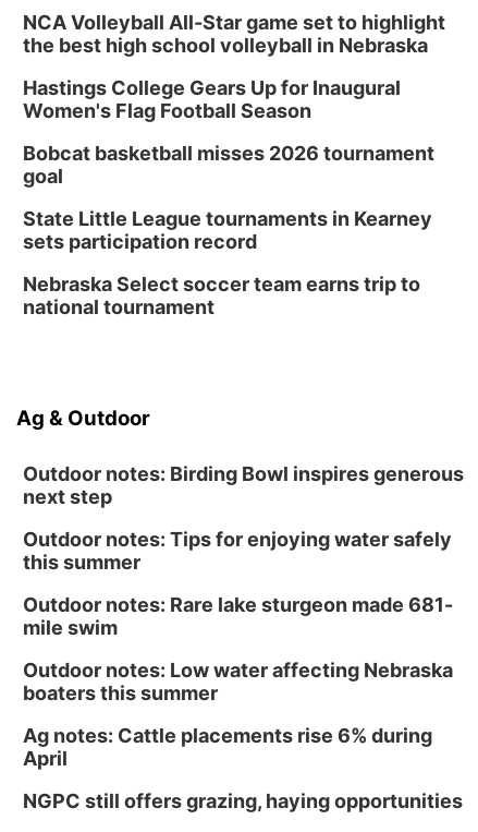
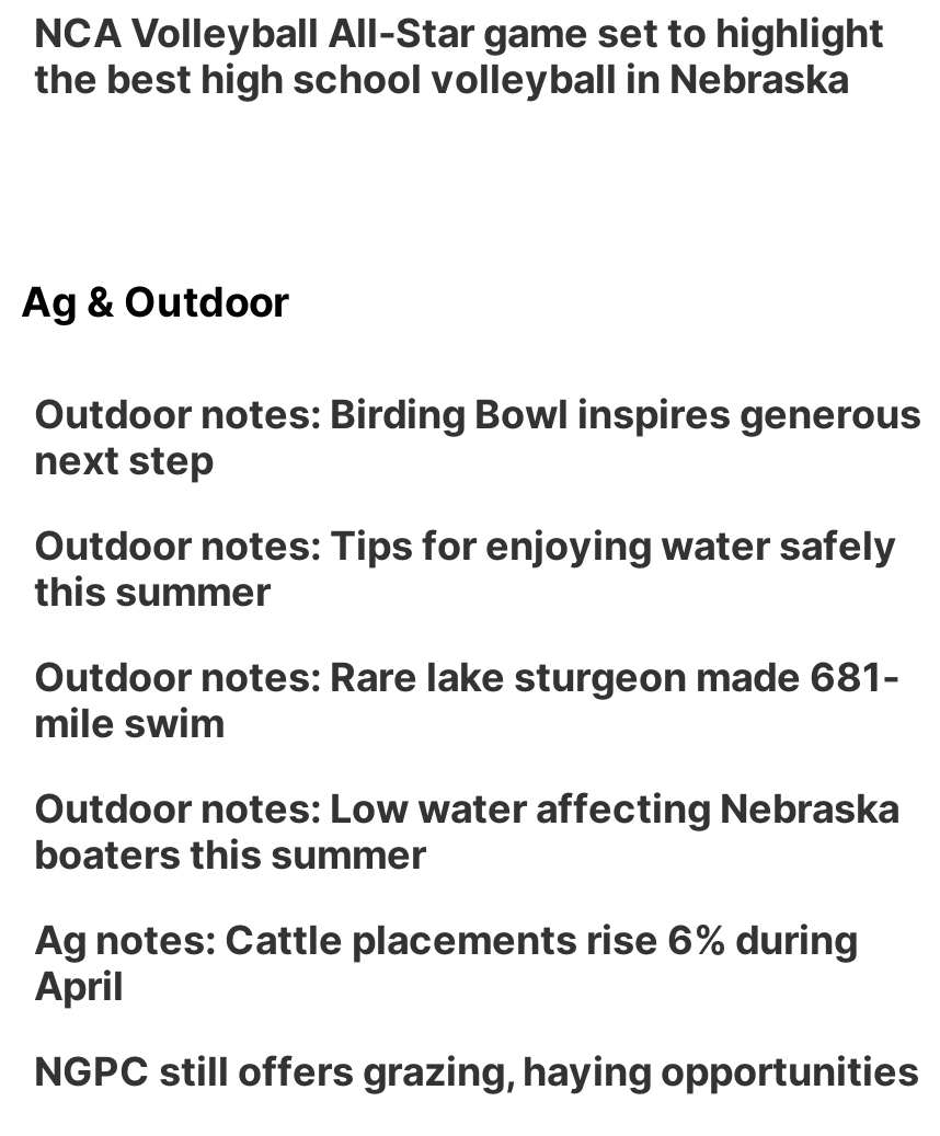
- Hastings College Gears Up for Inaugural
- Women's Flag Football Season
- Bobcat basketball misses 2026 tournament
- goal
- State Little League tournaments in Kearney
- sets participation record
- Nebraska Select soccer team earns trip to
- national tournament
